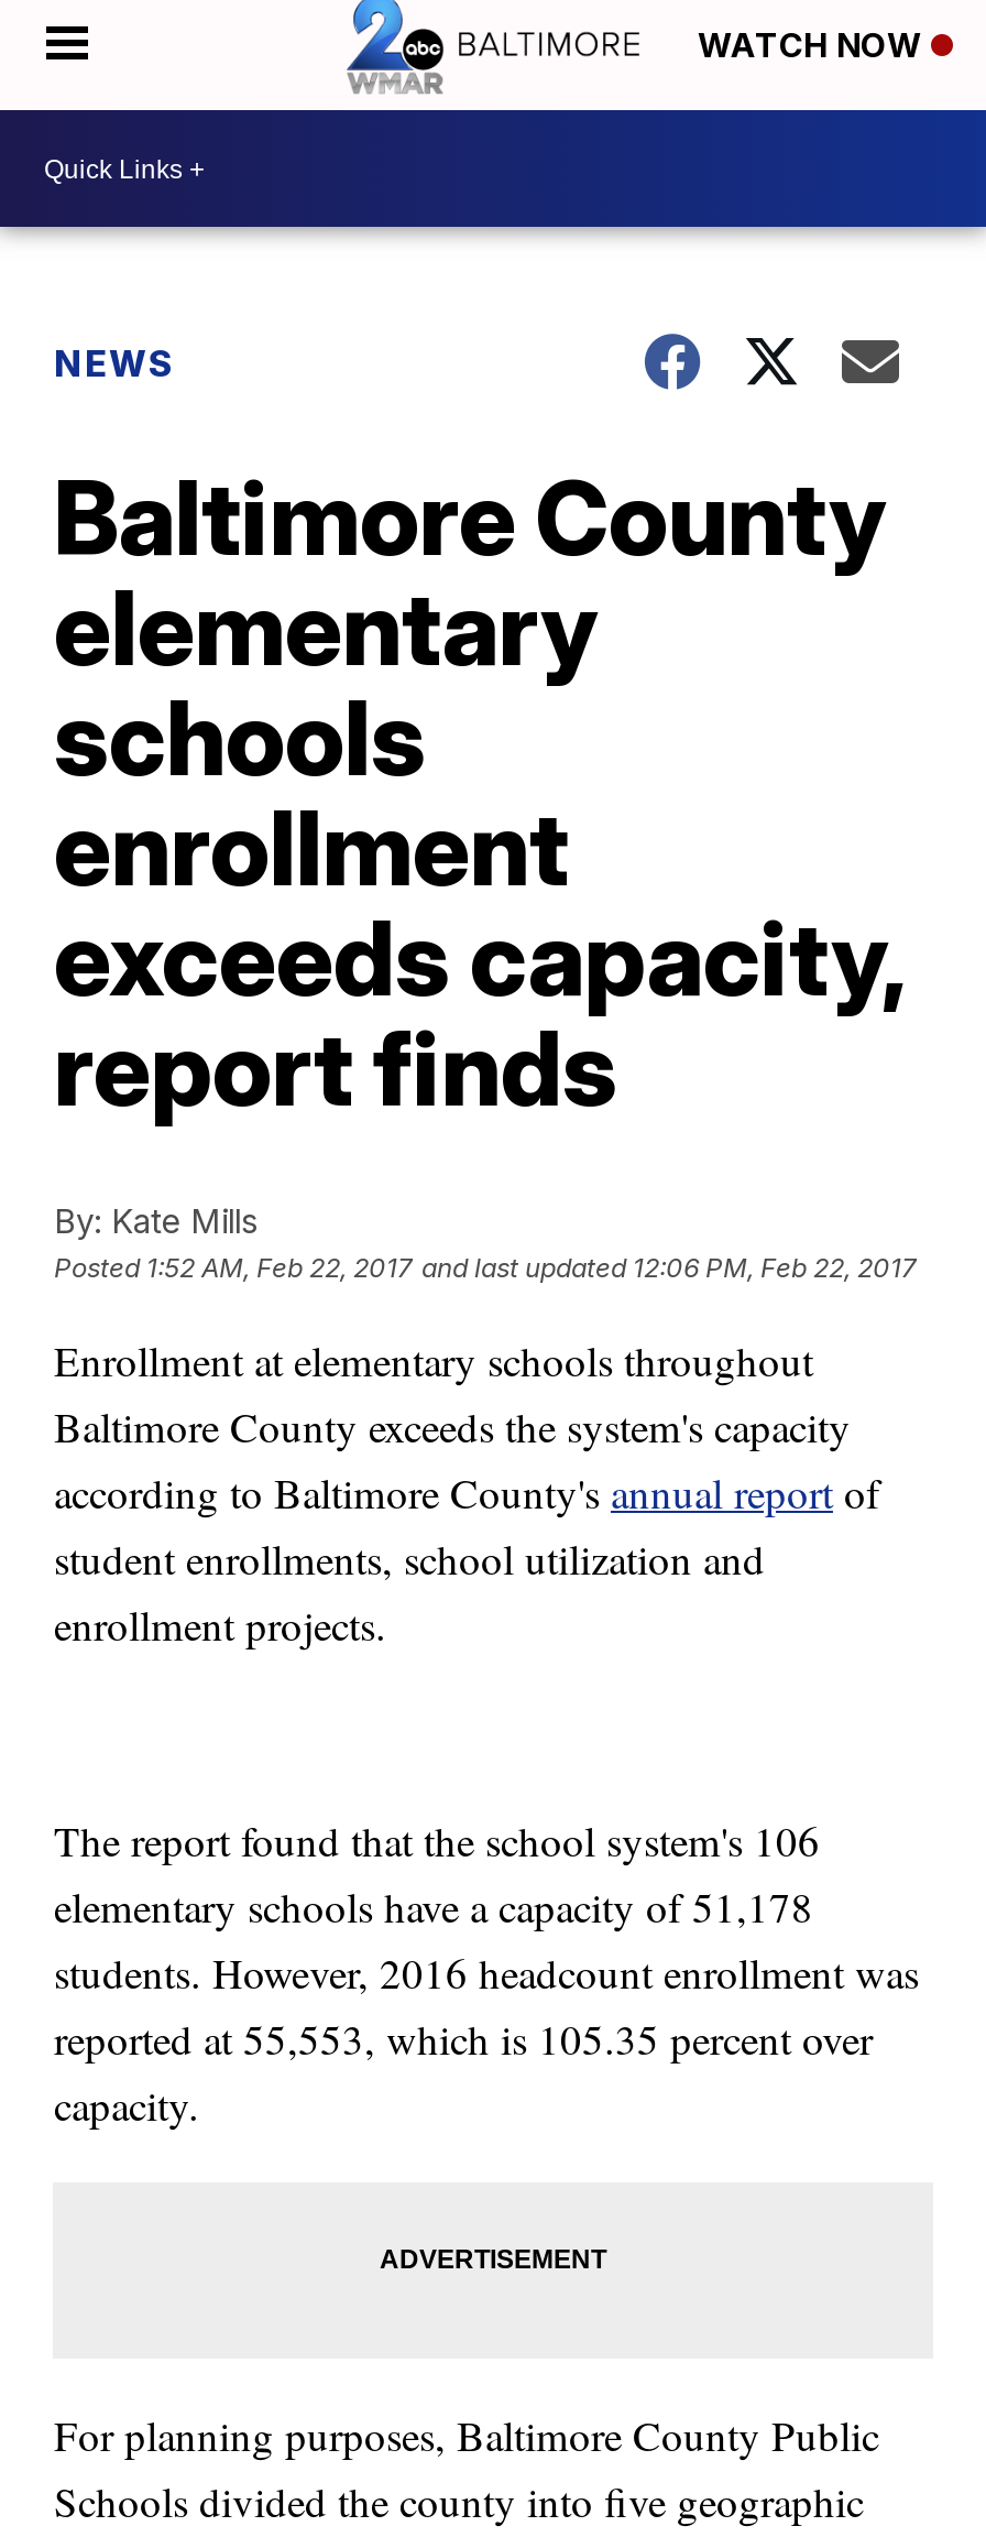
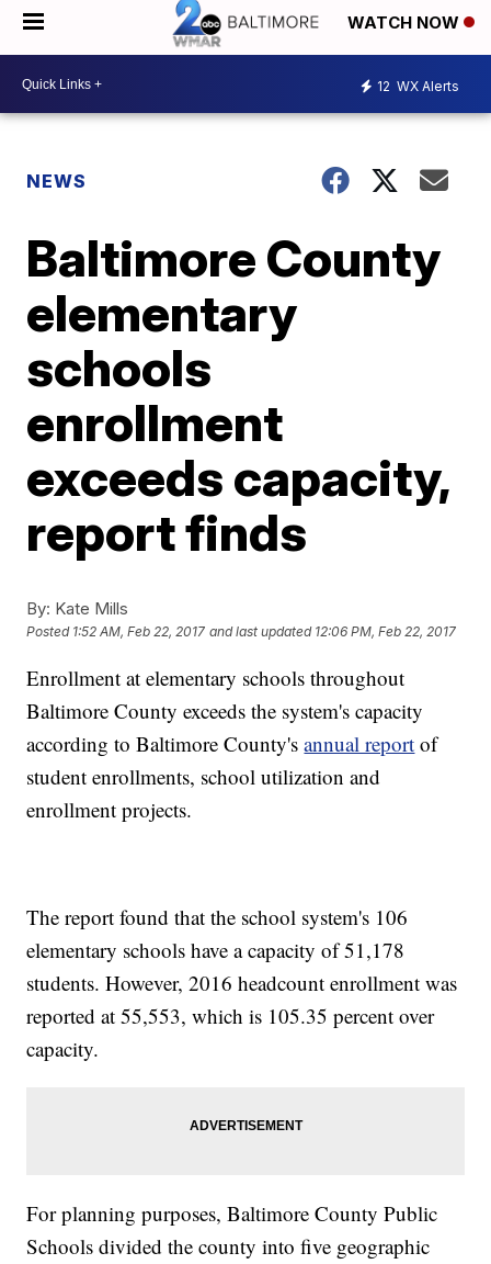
+ 12 WX Alerts
